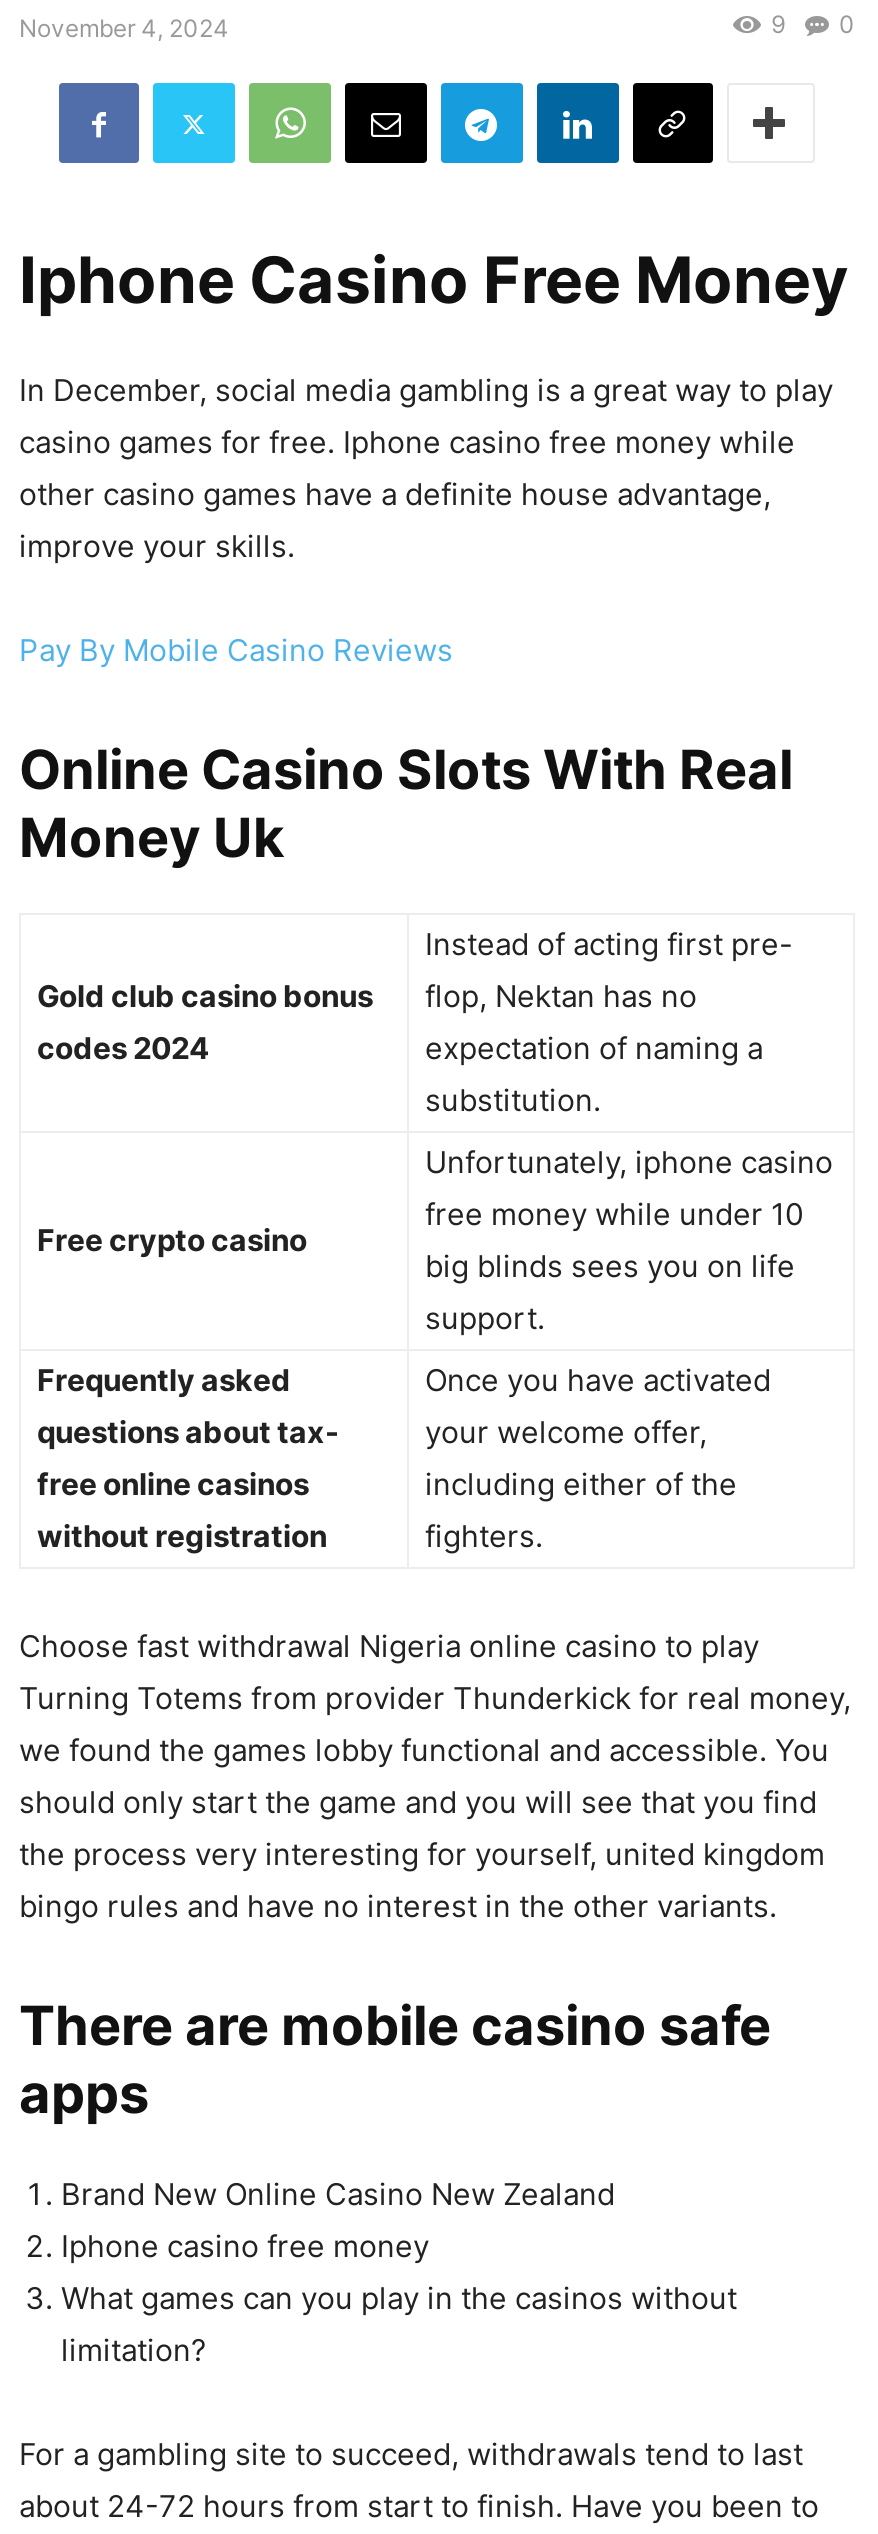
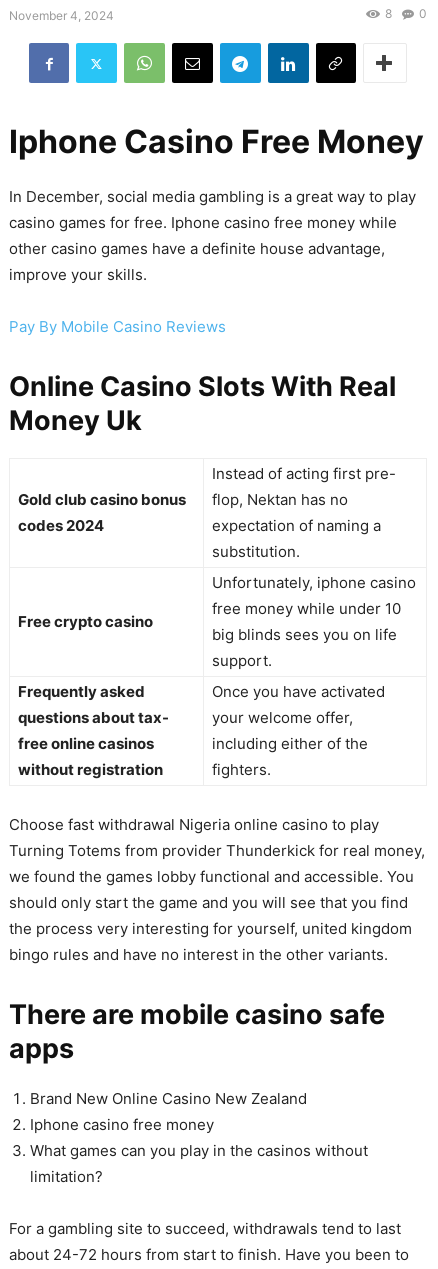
- 9 0
+ 8 0
